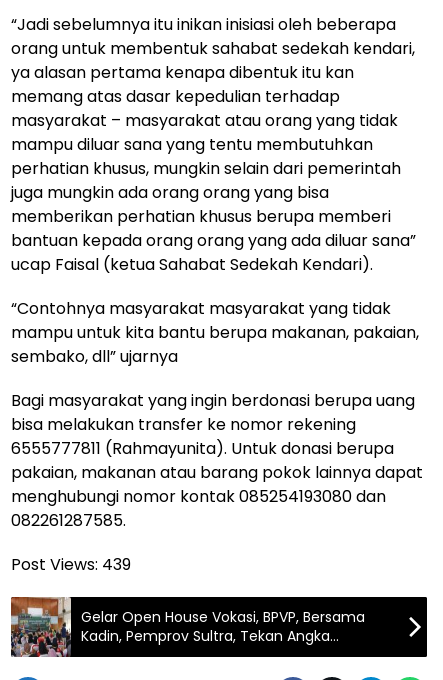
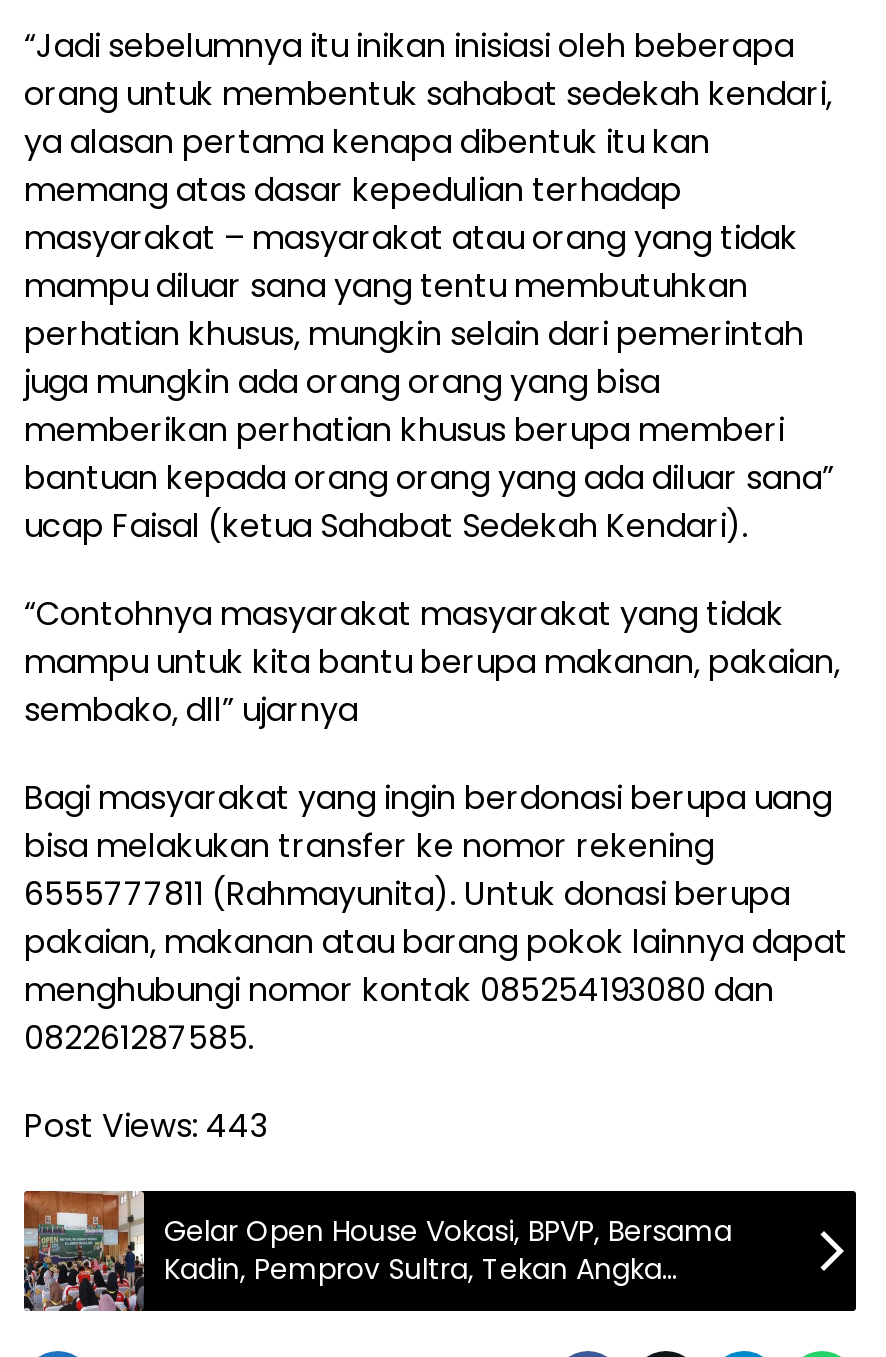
- Post Views: 439
+ Post Views: 443
